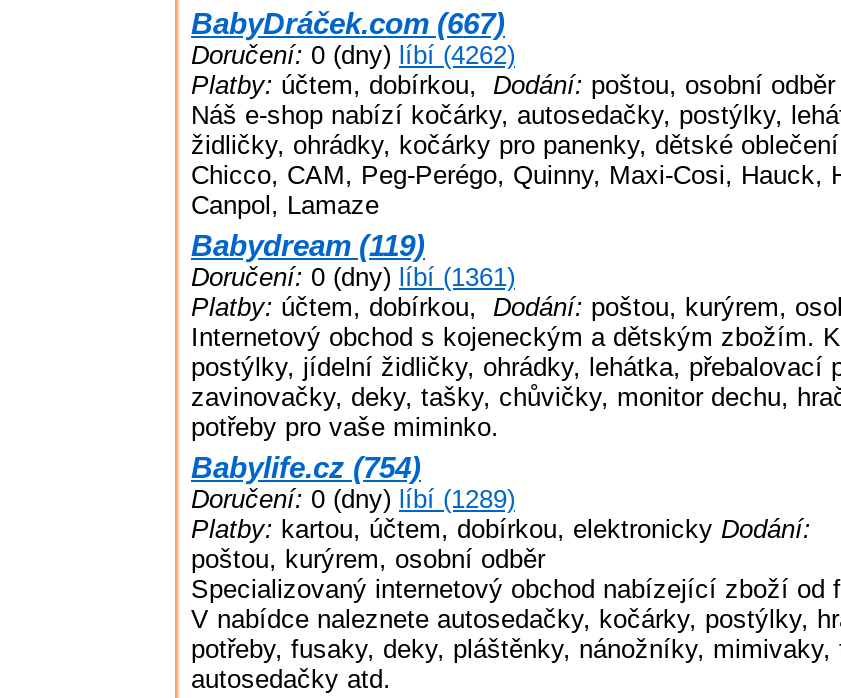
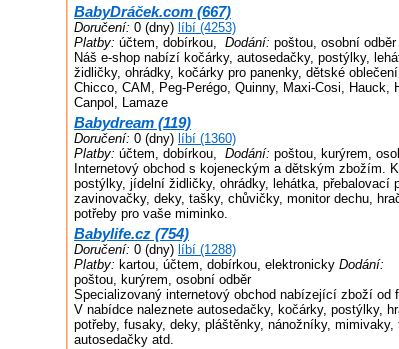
- Doručení: 0 (dny) líbí (4262)
+ Doručení: 0 (dny) líbí (4253)

- Doručení: 0 (dny) líbí (1361)
+ Doručení: 0 (dny) líbí (1360)

- Doručení: 0 (dny) líbí (1289)
+ Doručení: 0 (dny) líbí (1288)
